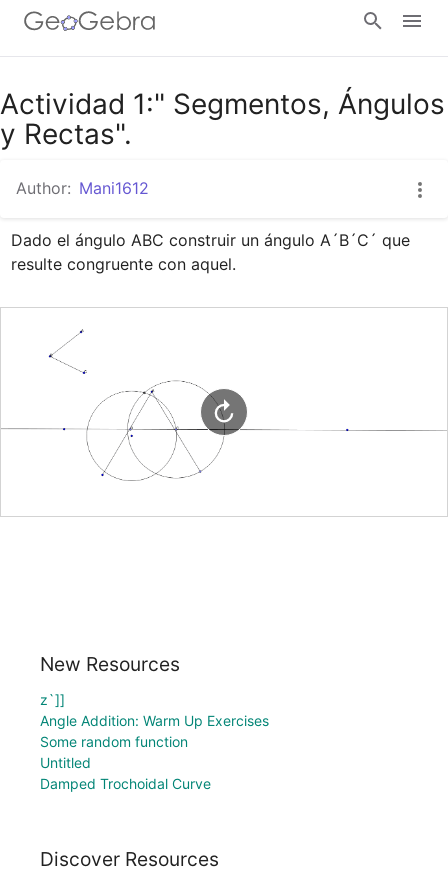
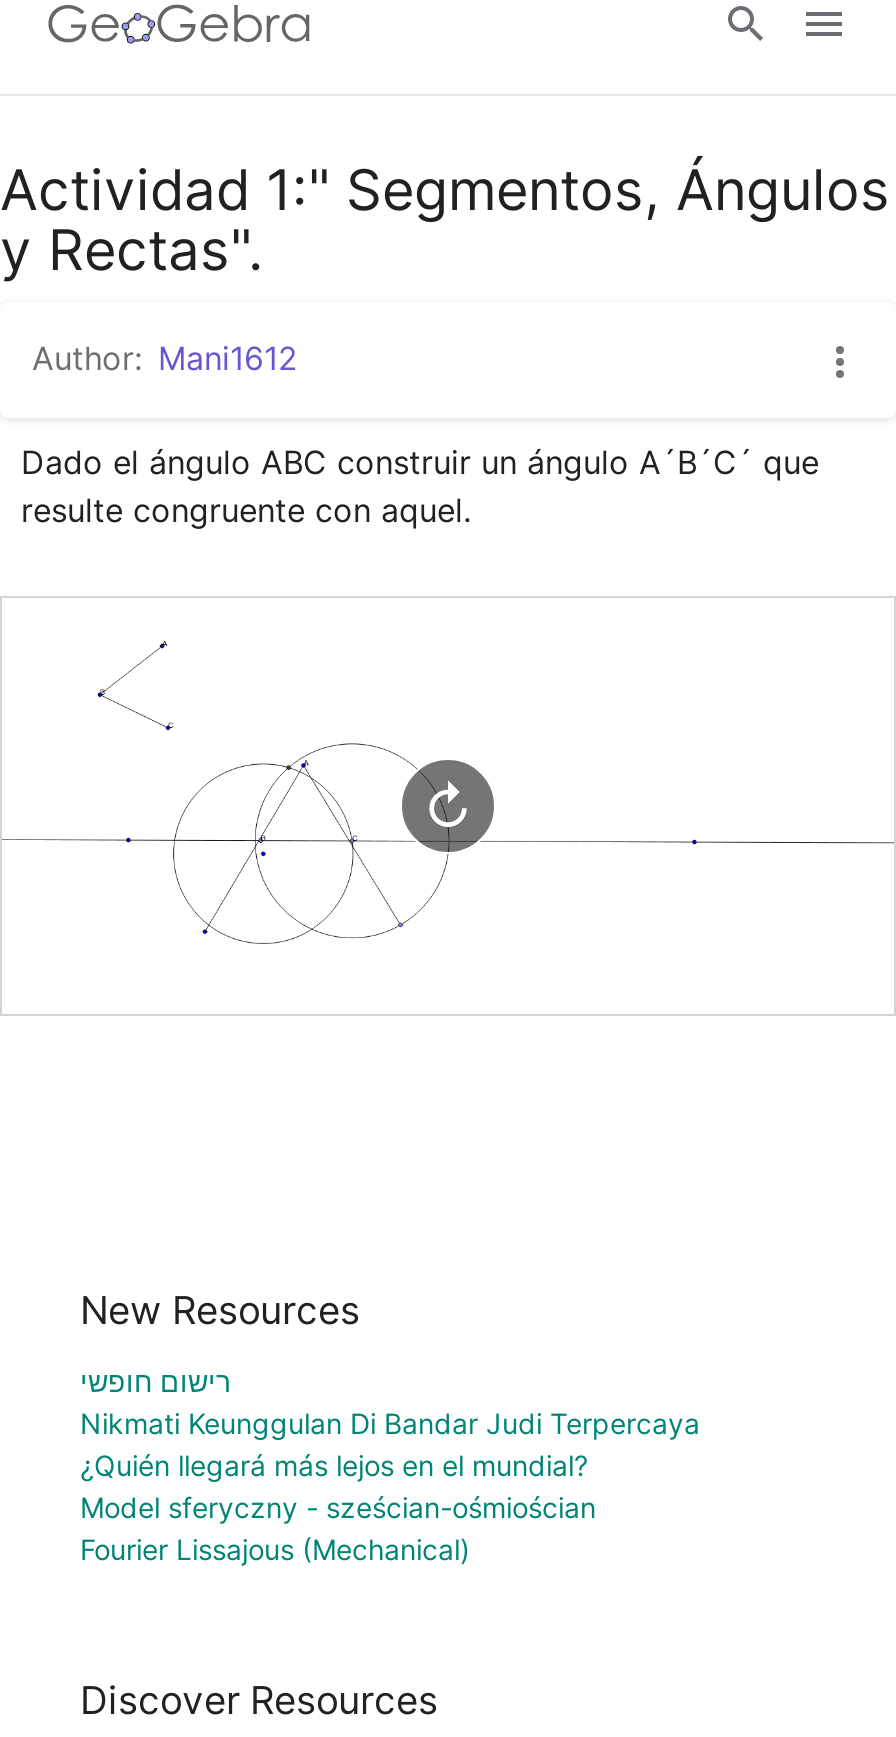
- z`]]
- Angle Addition: Warm Up Exercises
- Some random function
- Untitled
- Damped Trochoidal Curve
+ רישום חופשי
+ Nikmati Keunggulan Di Bandar Judi Terpercaya
+ ¿Quién llegará más lejos en el mundial?
+ Model sferyczny - sześcian-ośmiościan
+ Fourier Lissajous (Mechanical)
